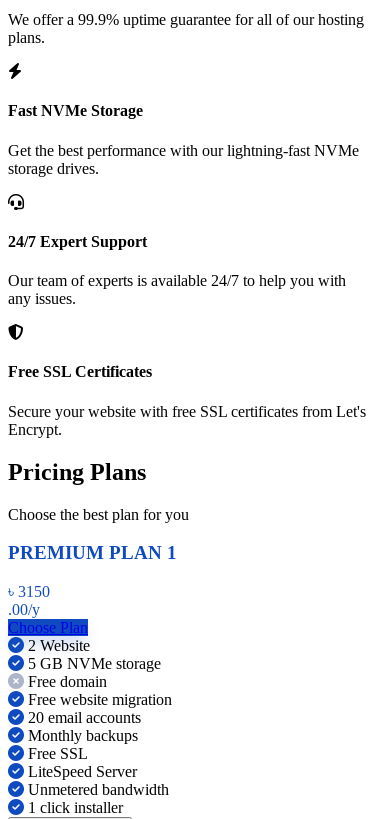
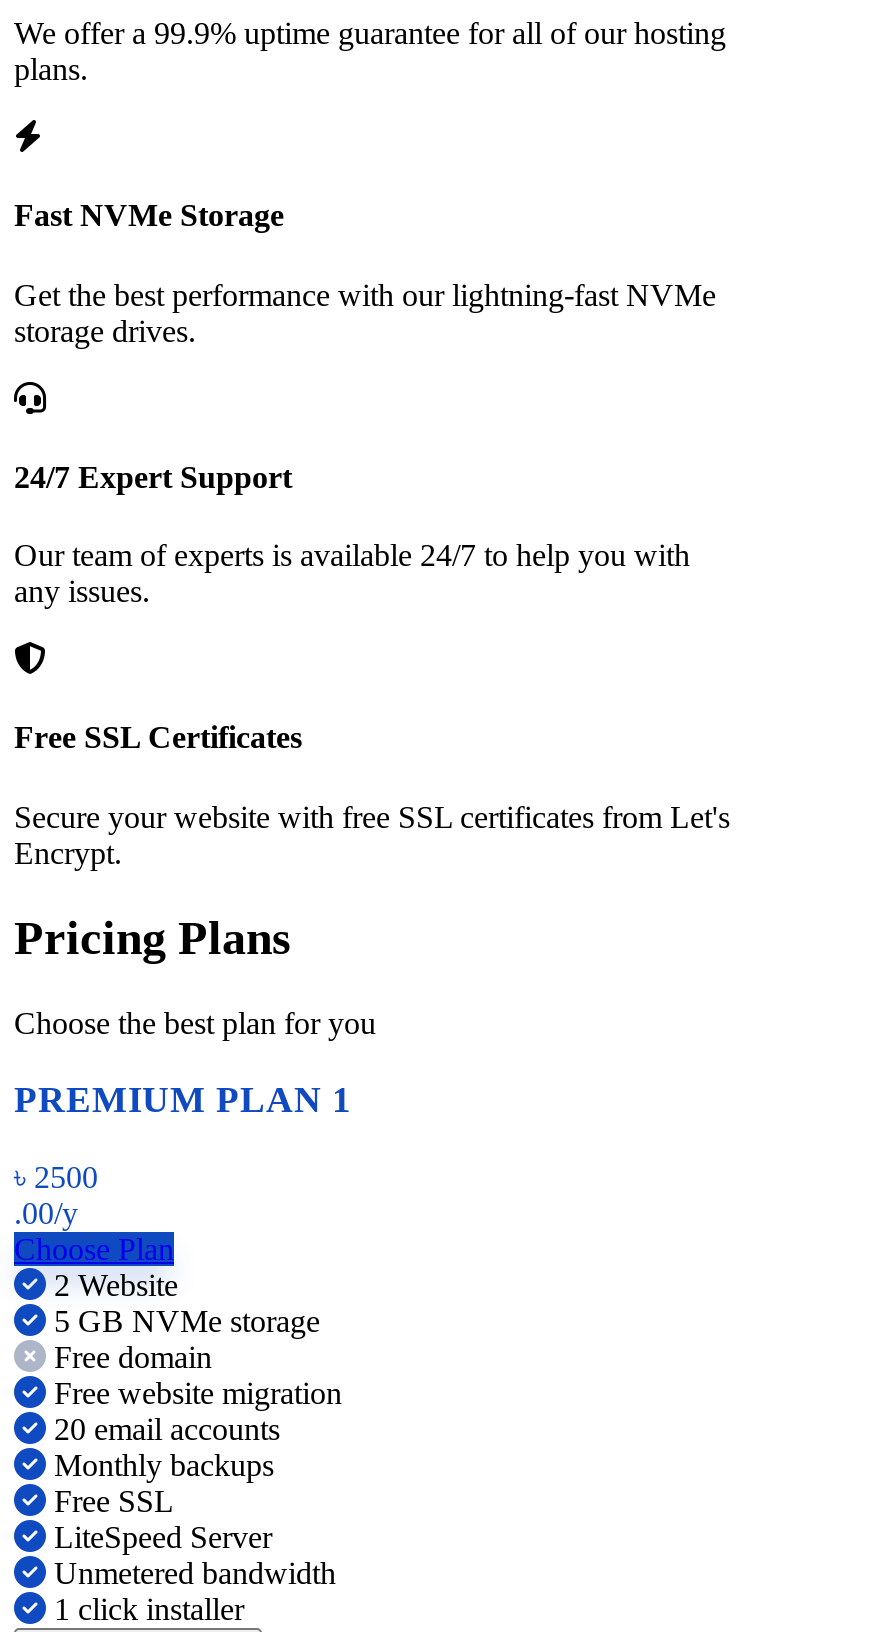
- ৳ 3150
+ ৳ 2500
